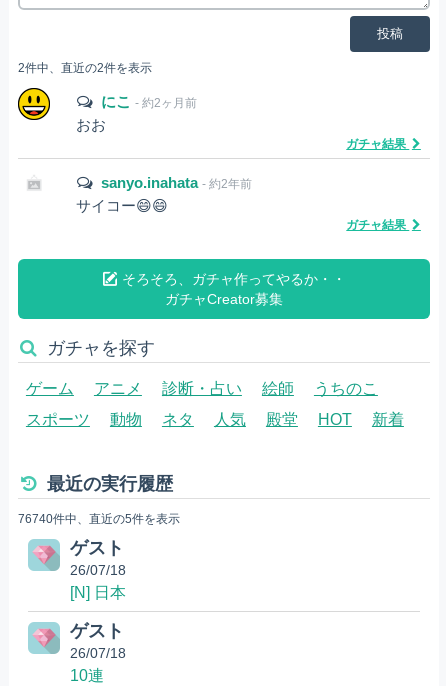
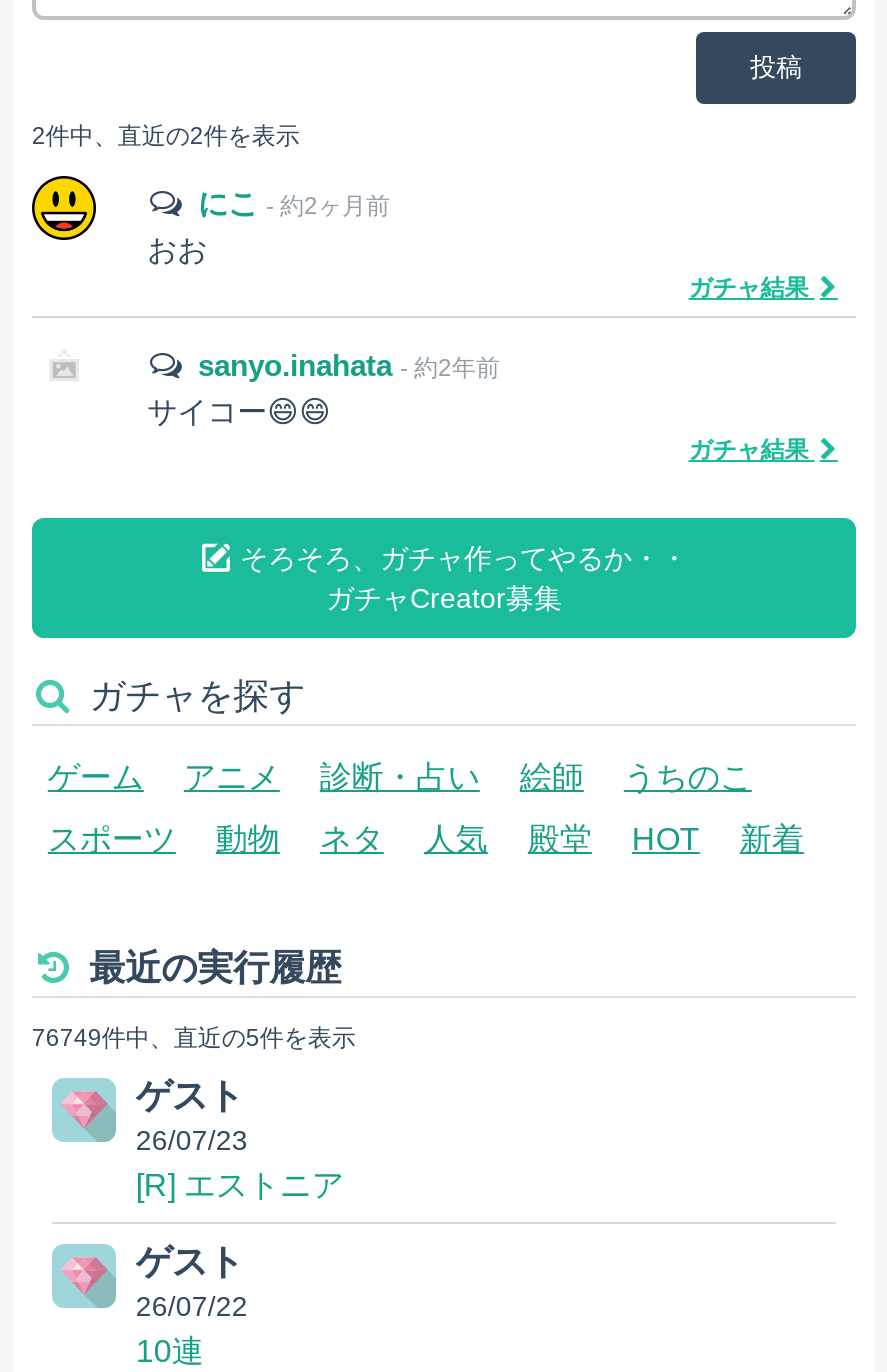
- 76740件中、直近の5件を表示
+ 76749件中、直近の5件を表示

- 26/07/18
- [N] 日本
+ 26/07/23
+ [R] エストニア

- 26/07/18
+ 26/07/22
